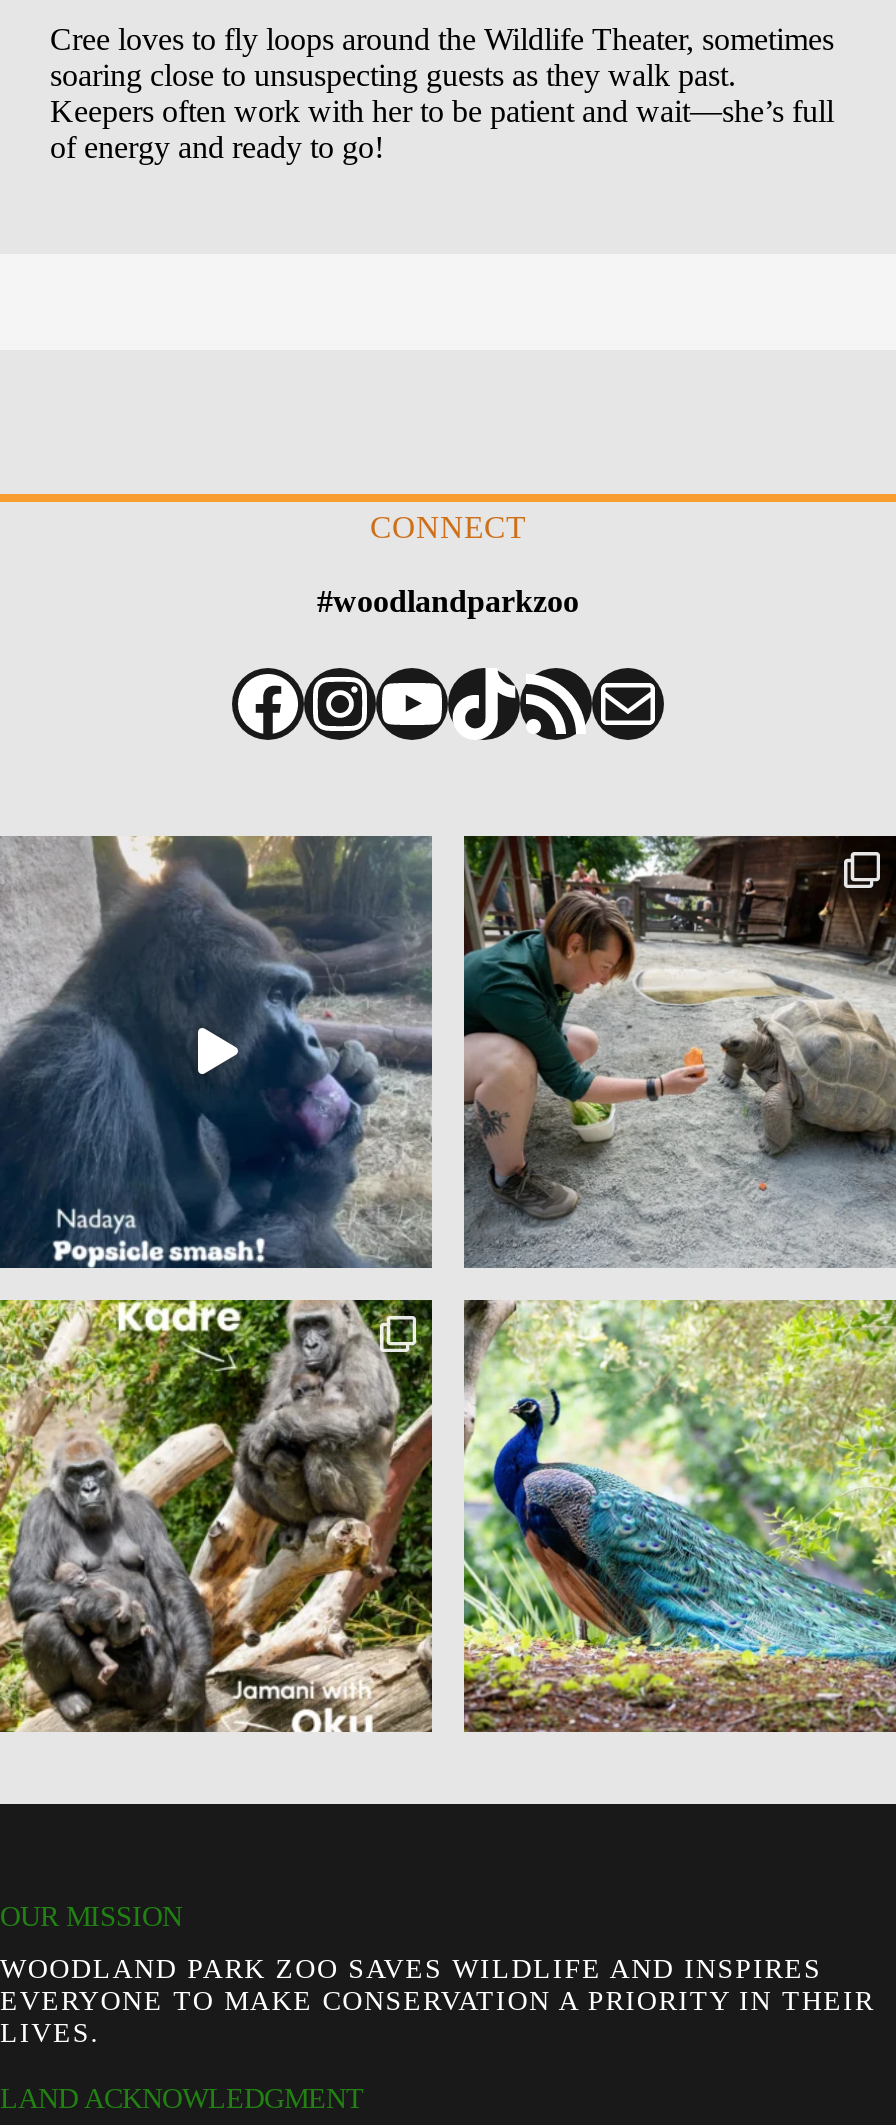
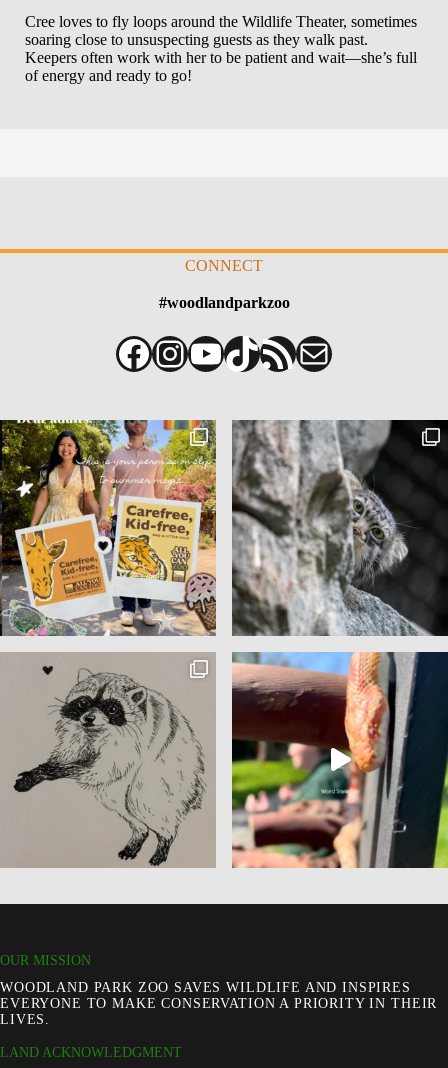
- [image]
+ [image]

- [image]
+ [image]

- [image]
+ [image]

- [image]
+ [image]
